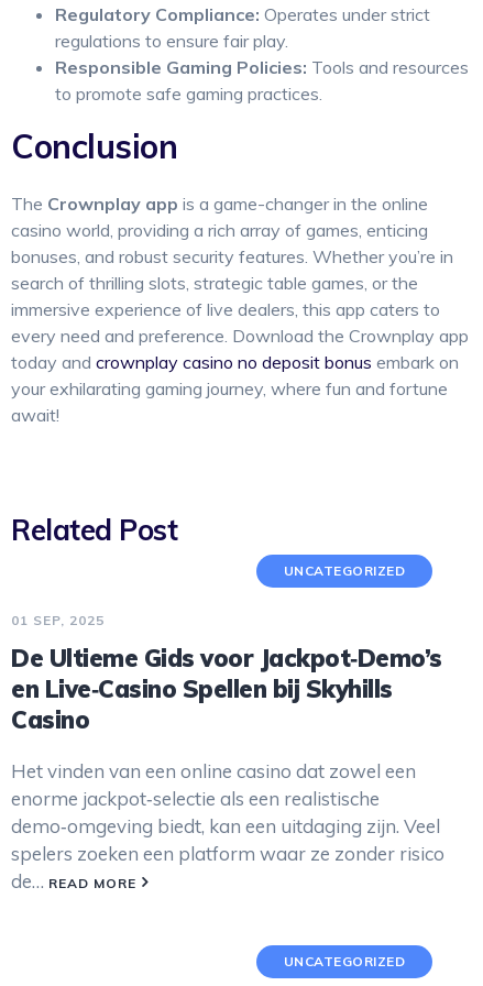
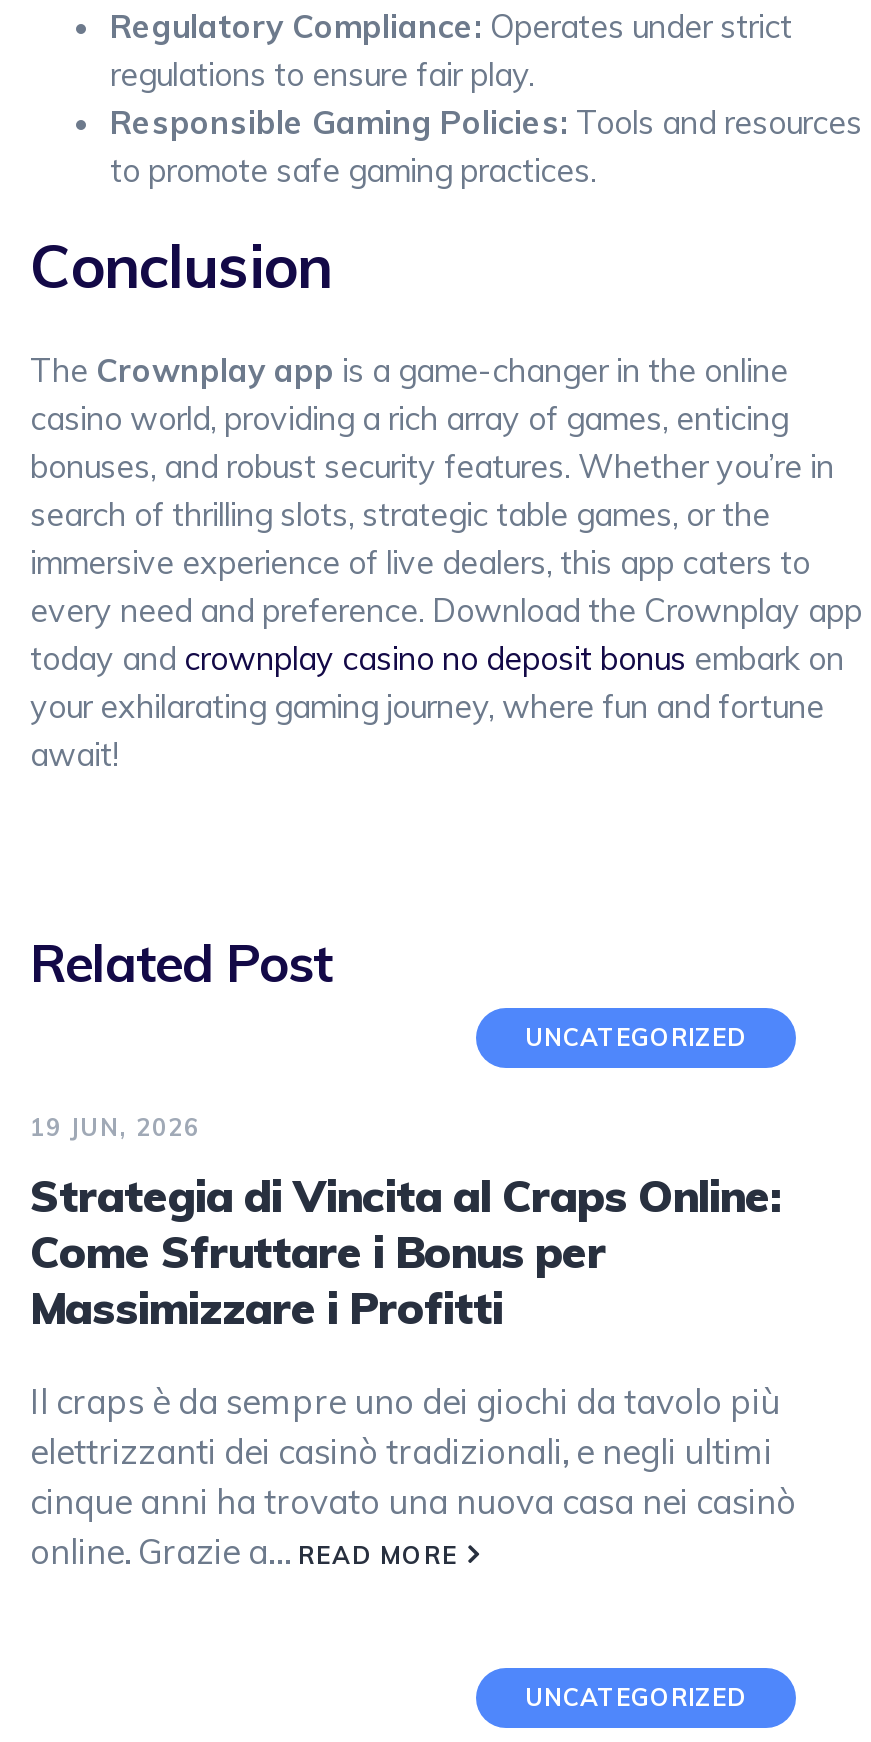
- 01 SEP, 2025
+ 19 JUN, 2026

- De Ultieme Gids voor Jackpot‑Demo’s
- en Live‑Casino Spellen bij Skyhills
- Casino
+ Strategia di Vincita al Craps Online:
+ Come Sfruttare i Bonus per
+ Massimizzare i Profitti

- Het vinden van een online casino dat zowel een
- enorme jackpot‑selectie als een realistische
- demo‑omgeving biedt, kan een uitdaging zijn. Veel
- spelers zoeken een platform waar ze zonder risico
- de… READ MORE
+ Il craps è da sempre uno dei giochi da tavolo più
+ elettrizzanti dei casinò tradizionali, e negli ultimi
+ cinque anni ha trovato una nuova casa nei casinò
+ online. Grazie a… READ MORE
